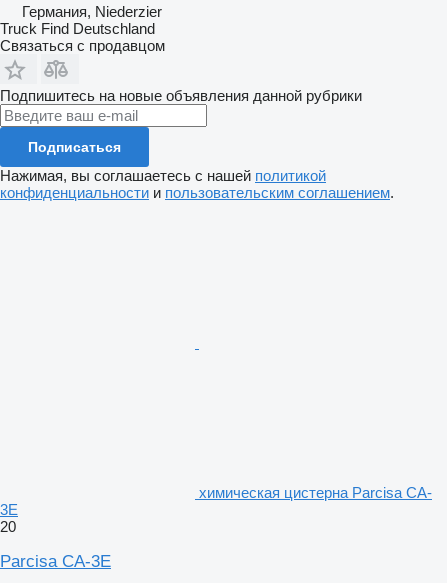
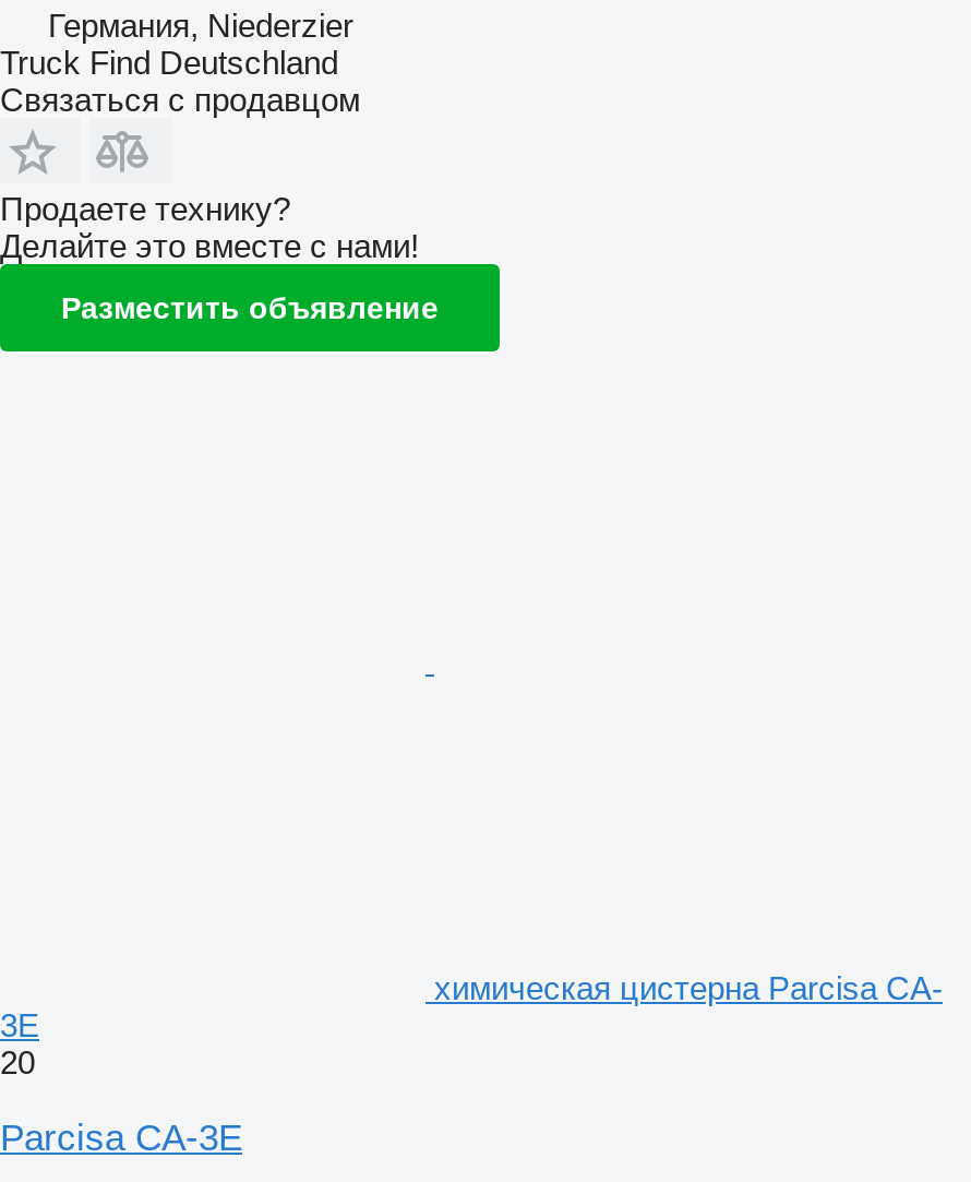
- Подпишитесь на новые объявления данной рубрики
- Подписаться
- Нажимая, вы соглашаетесь с нашей политикой
- конфиденциальности и пользовательским соглашением.
+ Продаете технику?
+ Делайте это вместе с нами!
+ Разместить объявление
